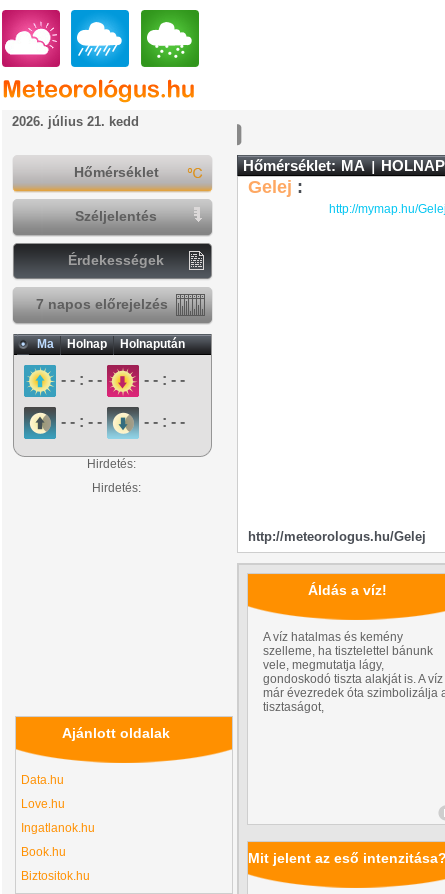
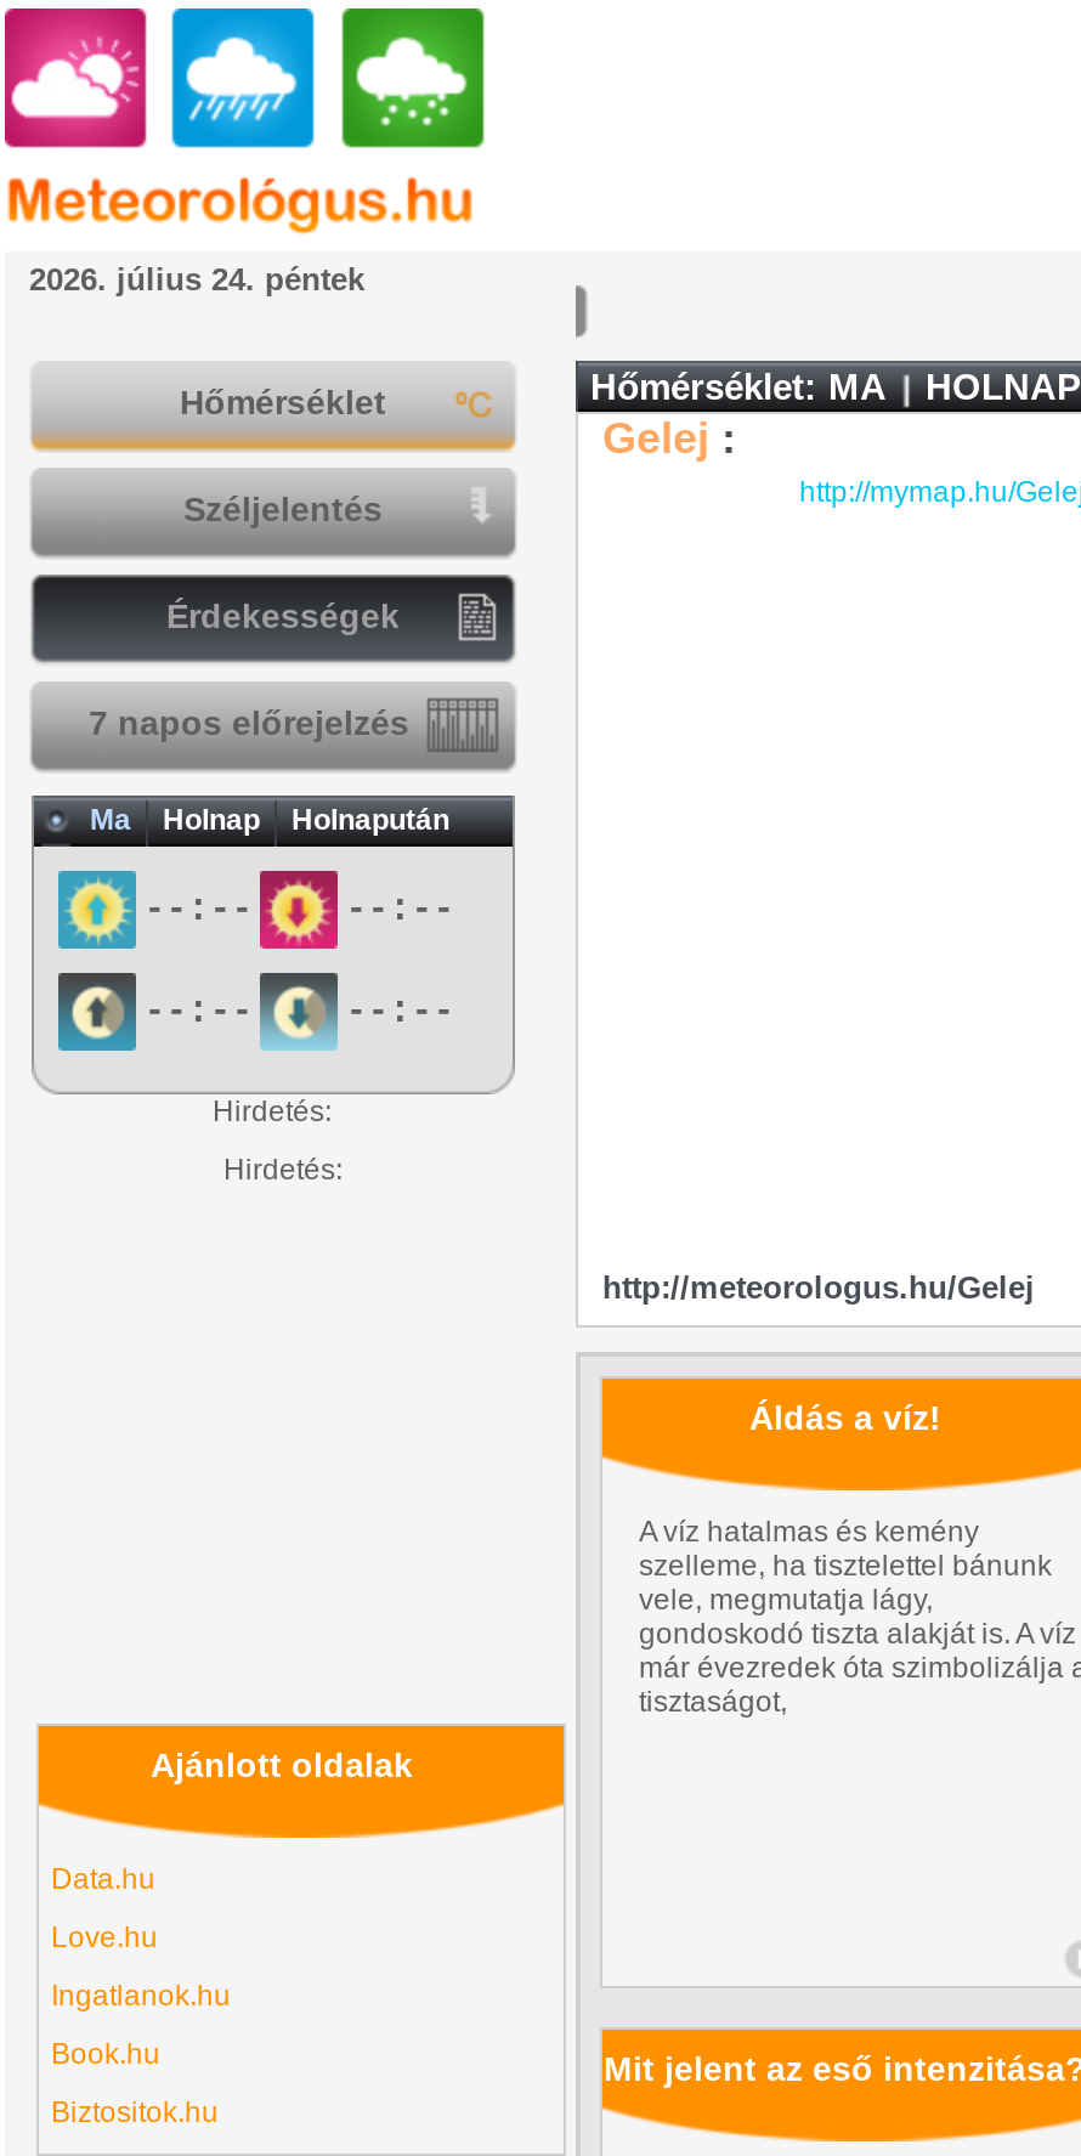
- 2026. július 21. kedd
+ 2026. július 24. péntek
